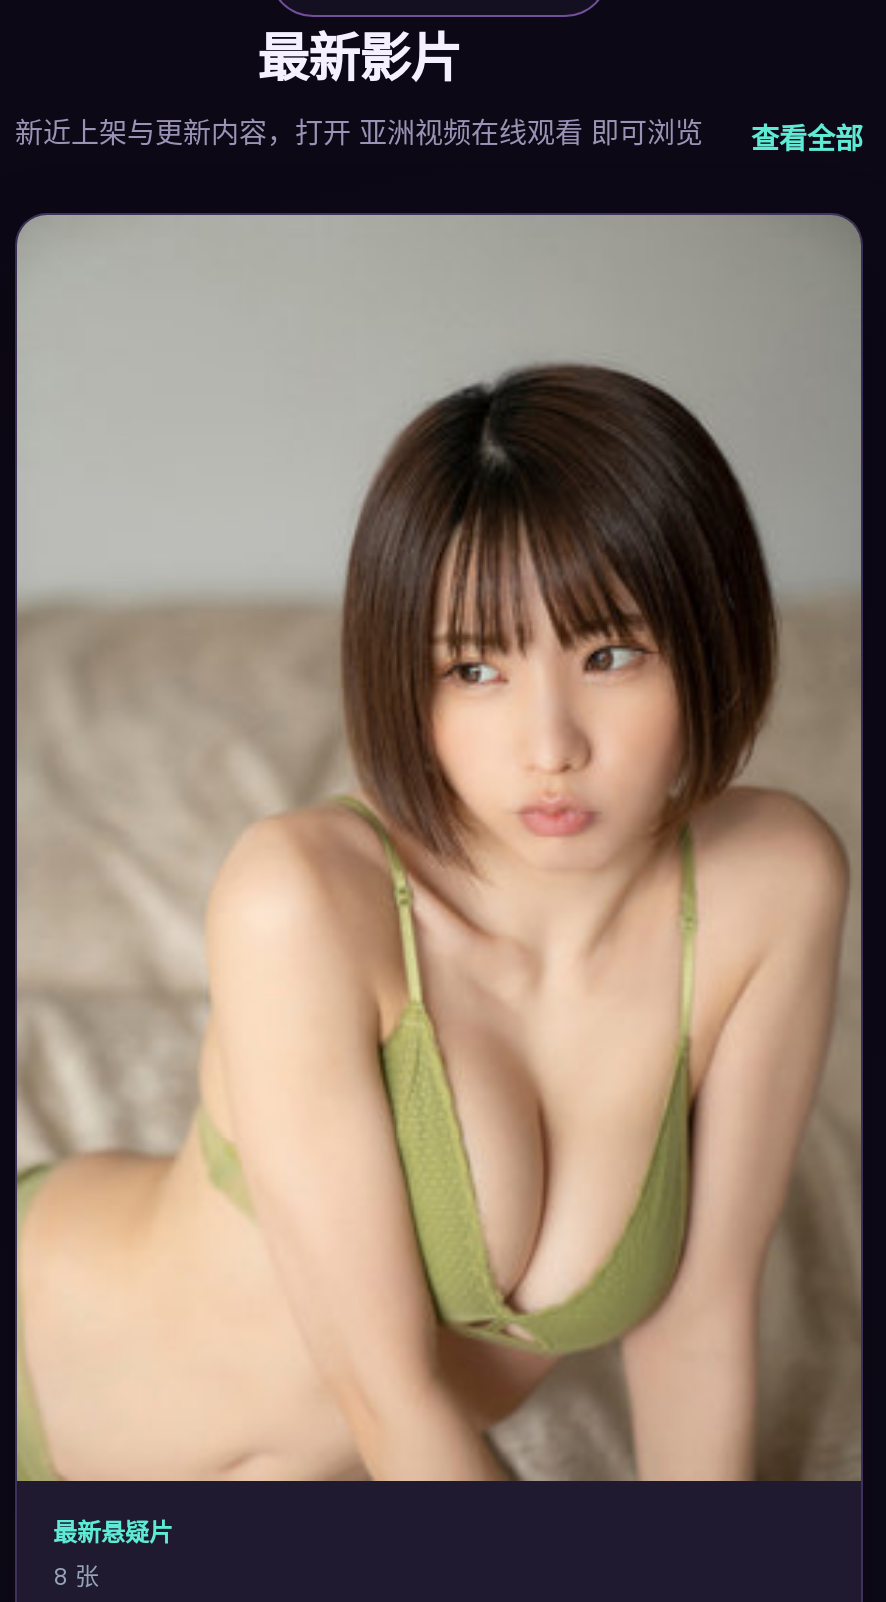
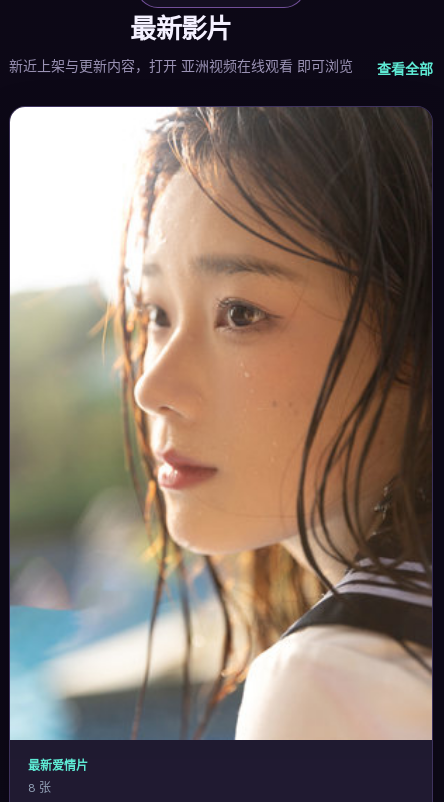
- [image]
- 最新悬疑片
+ [image]
+ 最新爱情片
